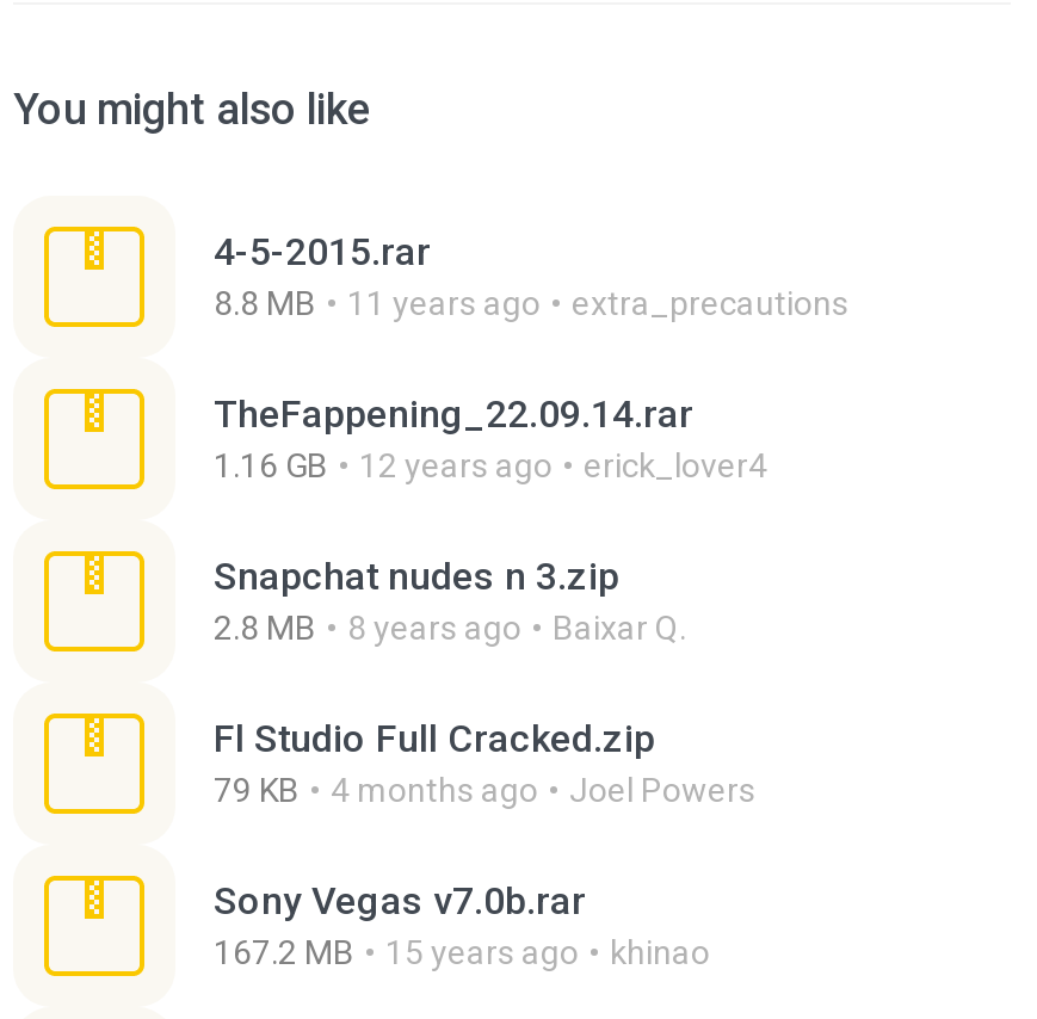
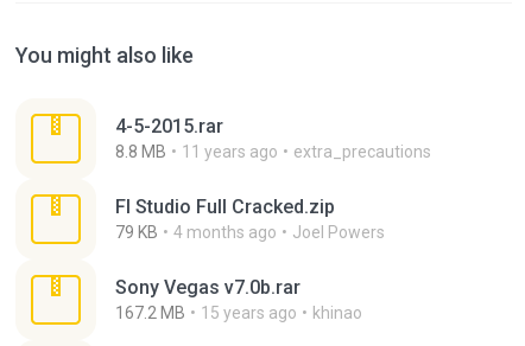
- TheFappening_22.09.14.rar
- 1.16 GB
- 12 years ago
- erick_lover4
- Snapchat nudes n 3.zip
- 2.8 MB
- 8 years ago
- Baixar Q.
